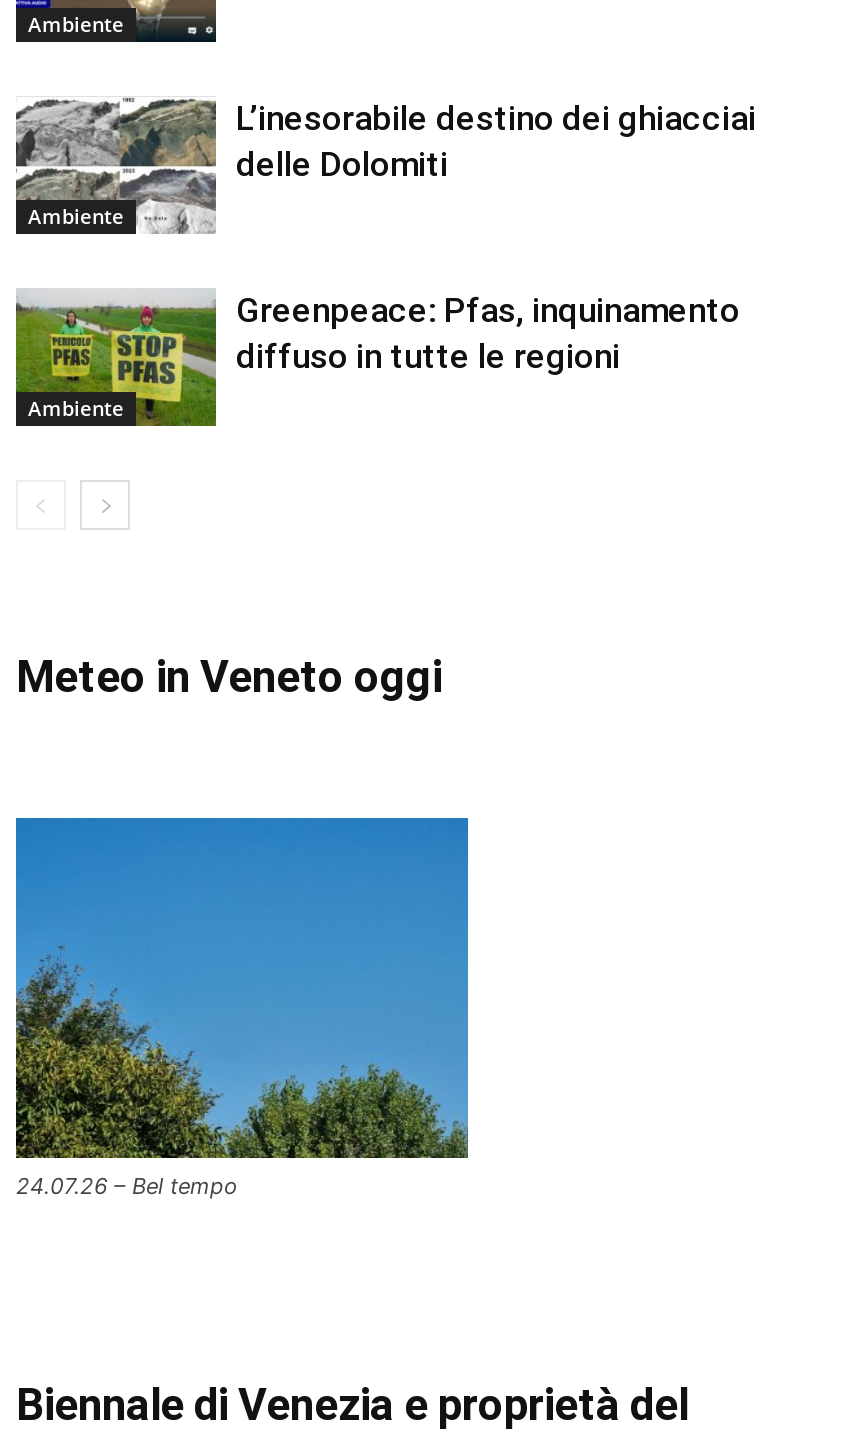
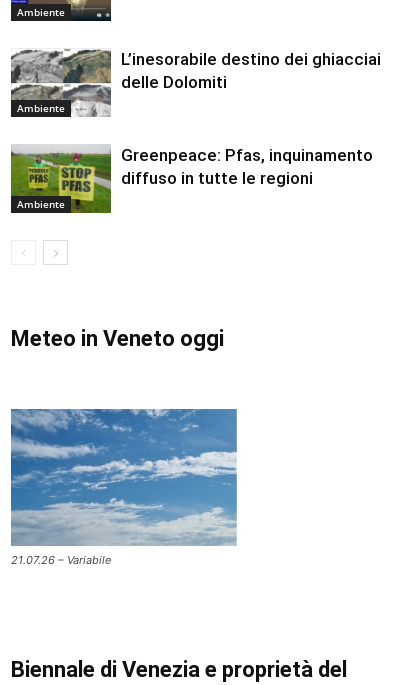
- [image]
- 24.07.26 – Bel tempo
+ [image]
+ 21.07.26 – Variabile
